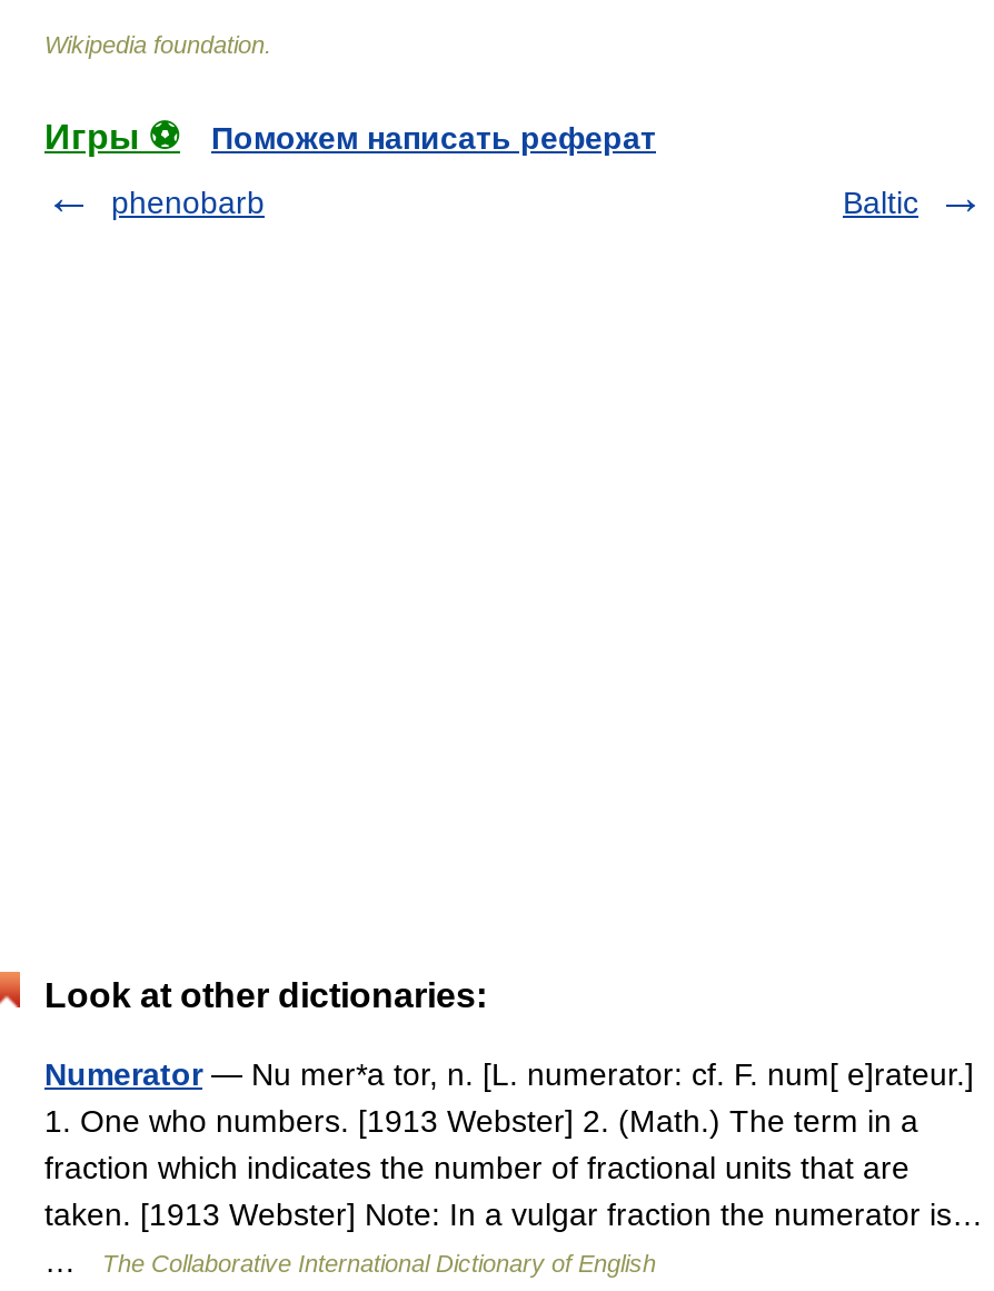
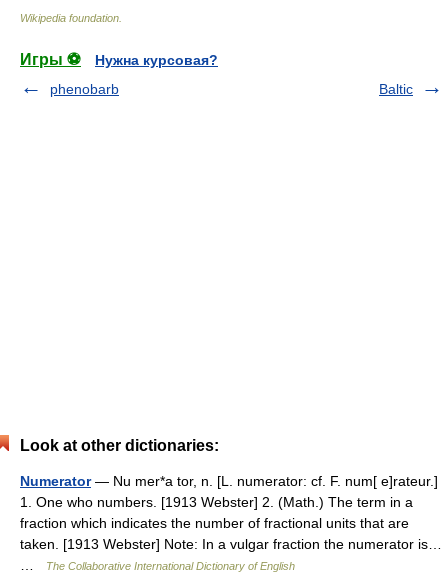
- Поможем написать реферат
+ Нужна курсовая?
